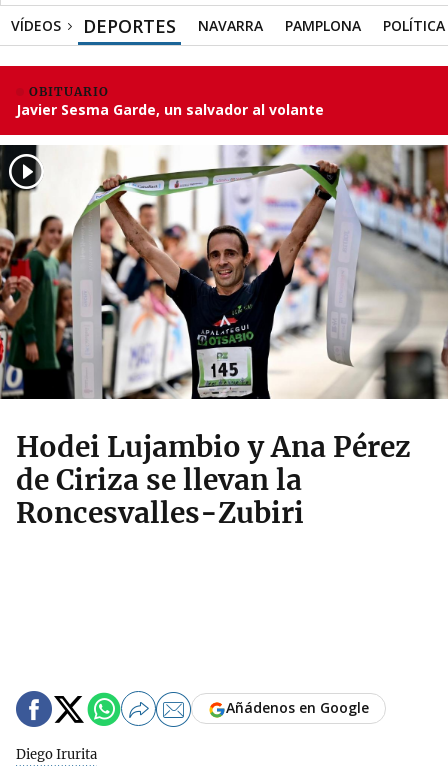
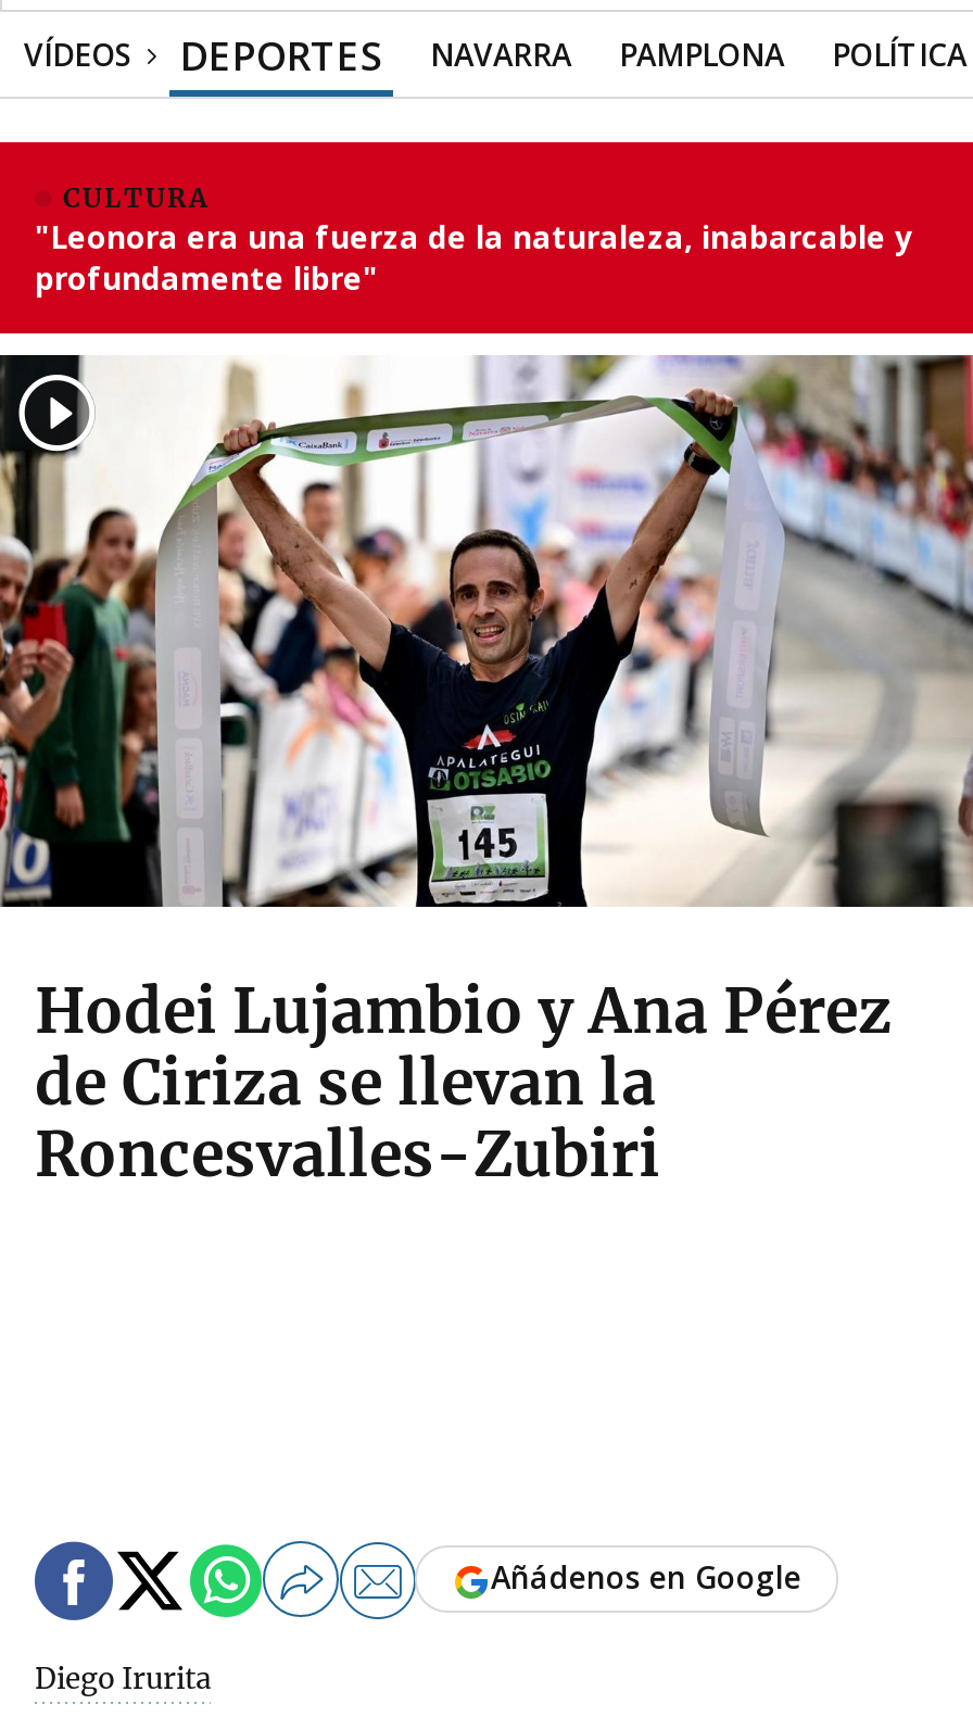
- OBITUARIO
- Javier Sesma Garde, un salvador al volante
+ CULTURA
+ "Leonora era una fuerza de la naturaleza, inabarcable y
+ profundamente libre"
